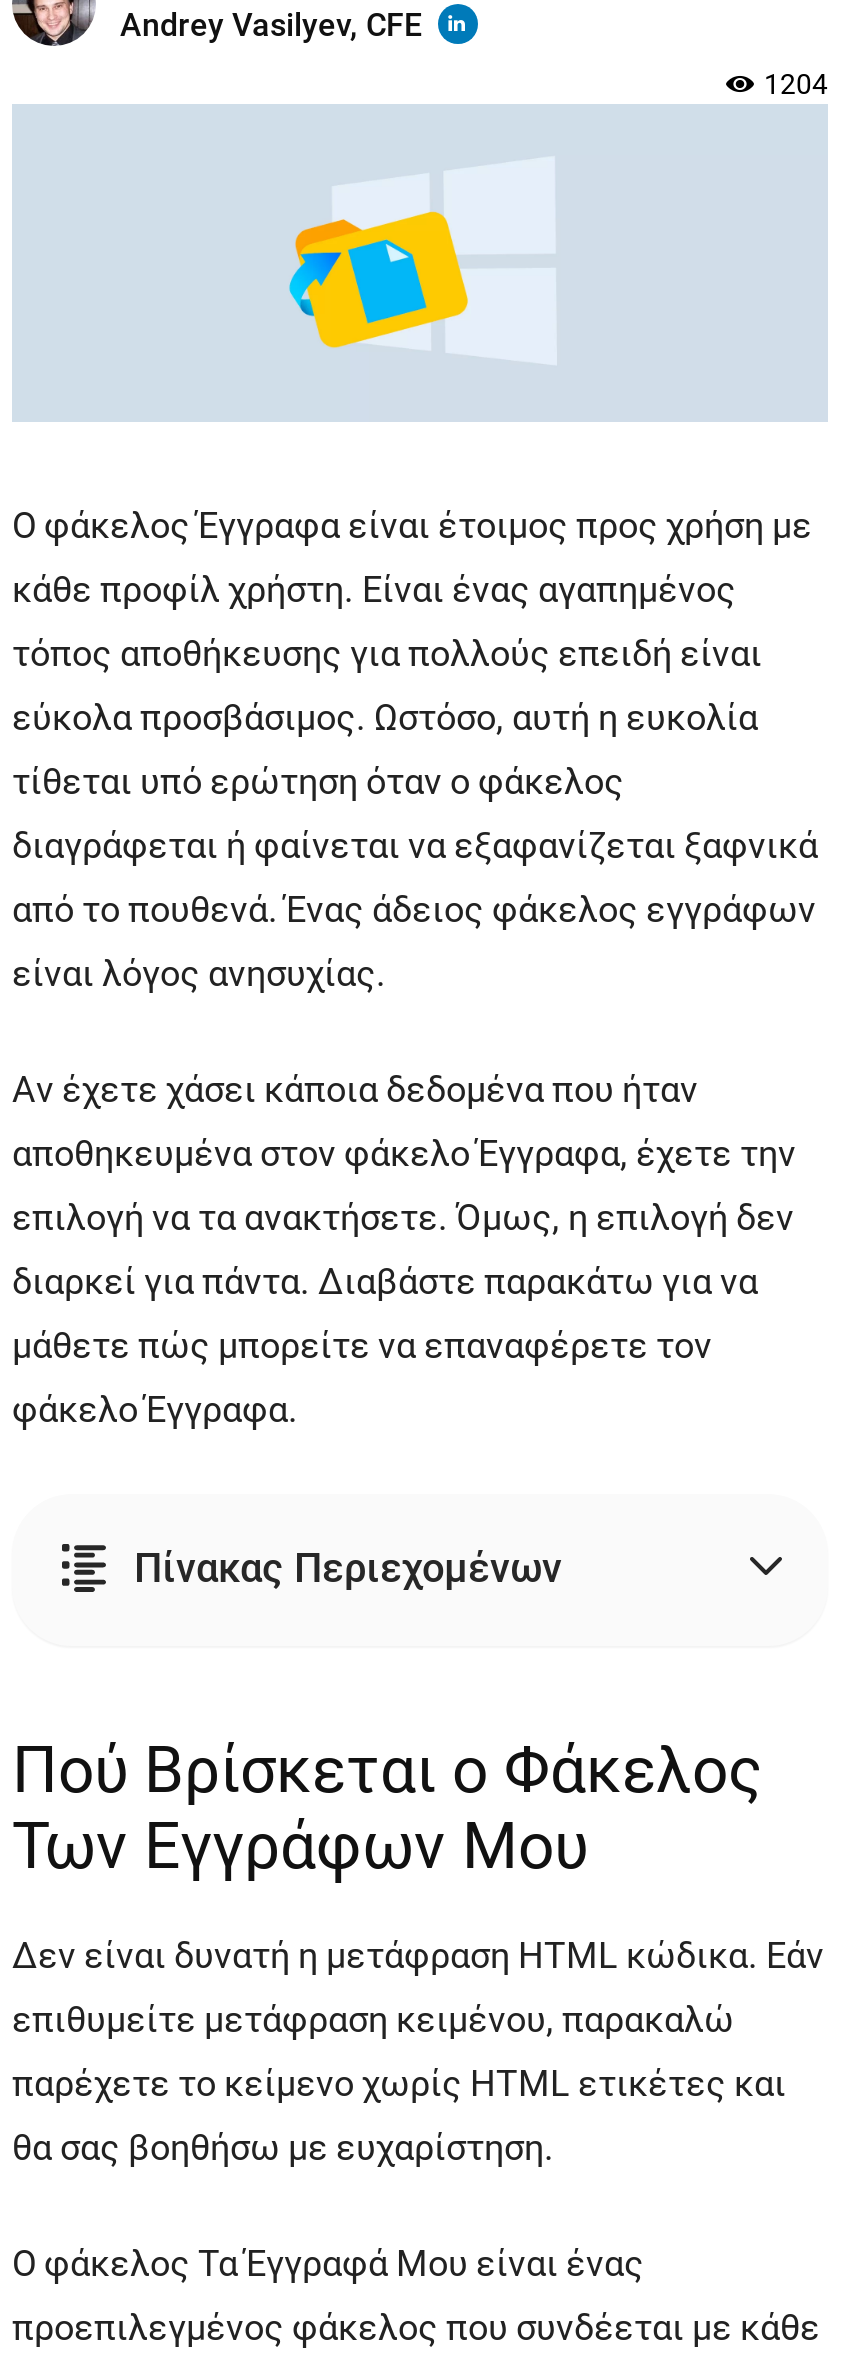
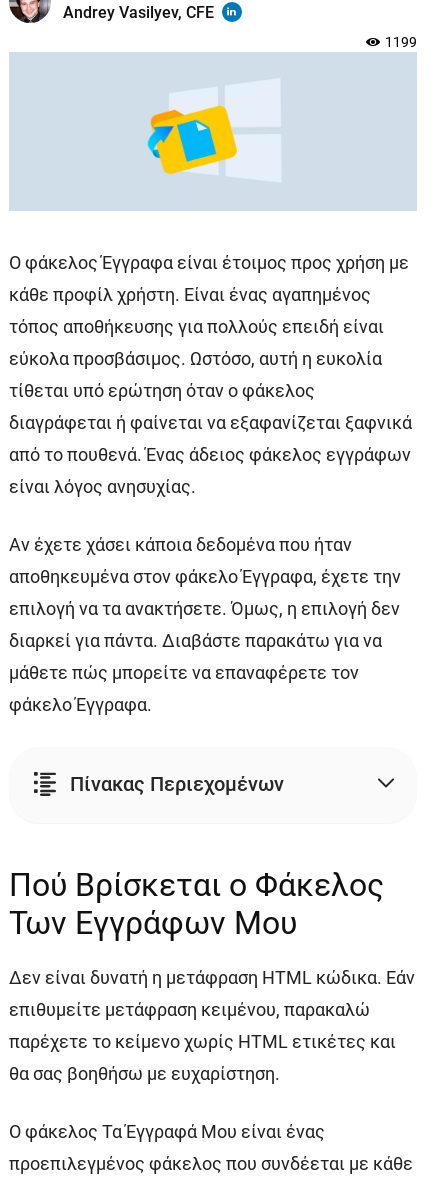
- 1204
+ 1199
